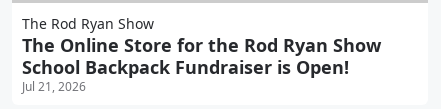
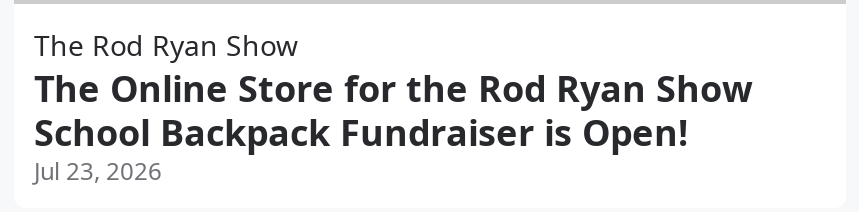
- Jul 21, 2026
+ Jul 23, 2026
